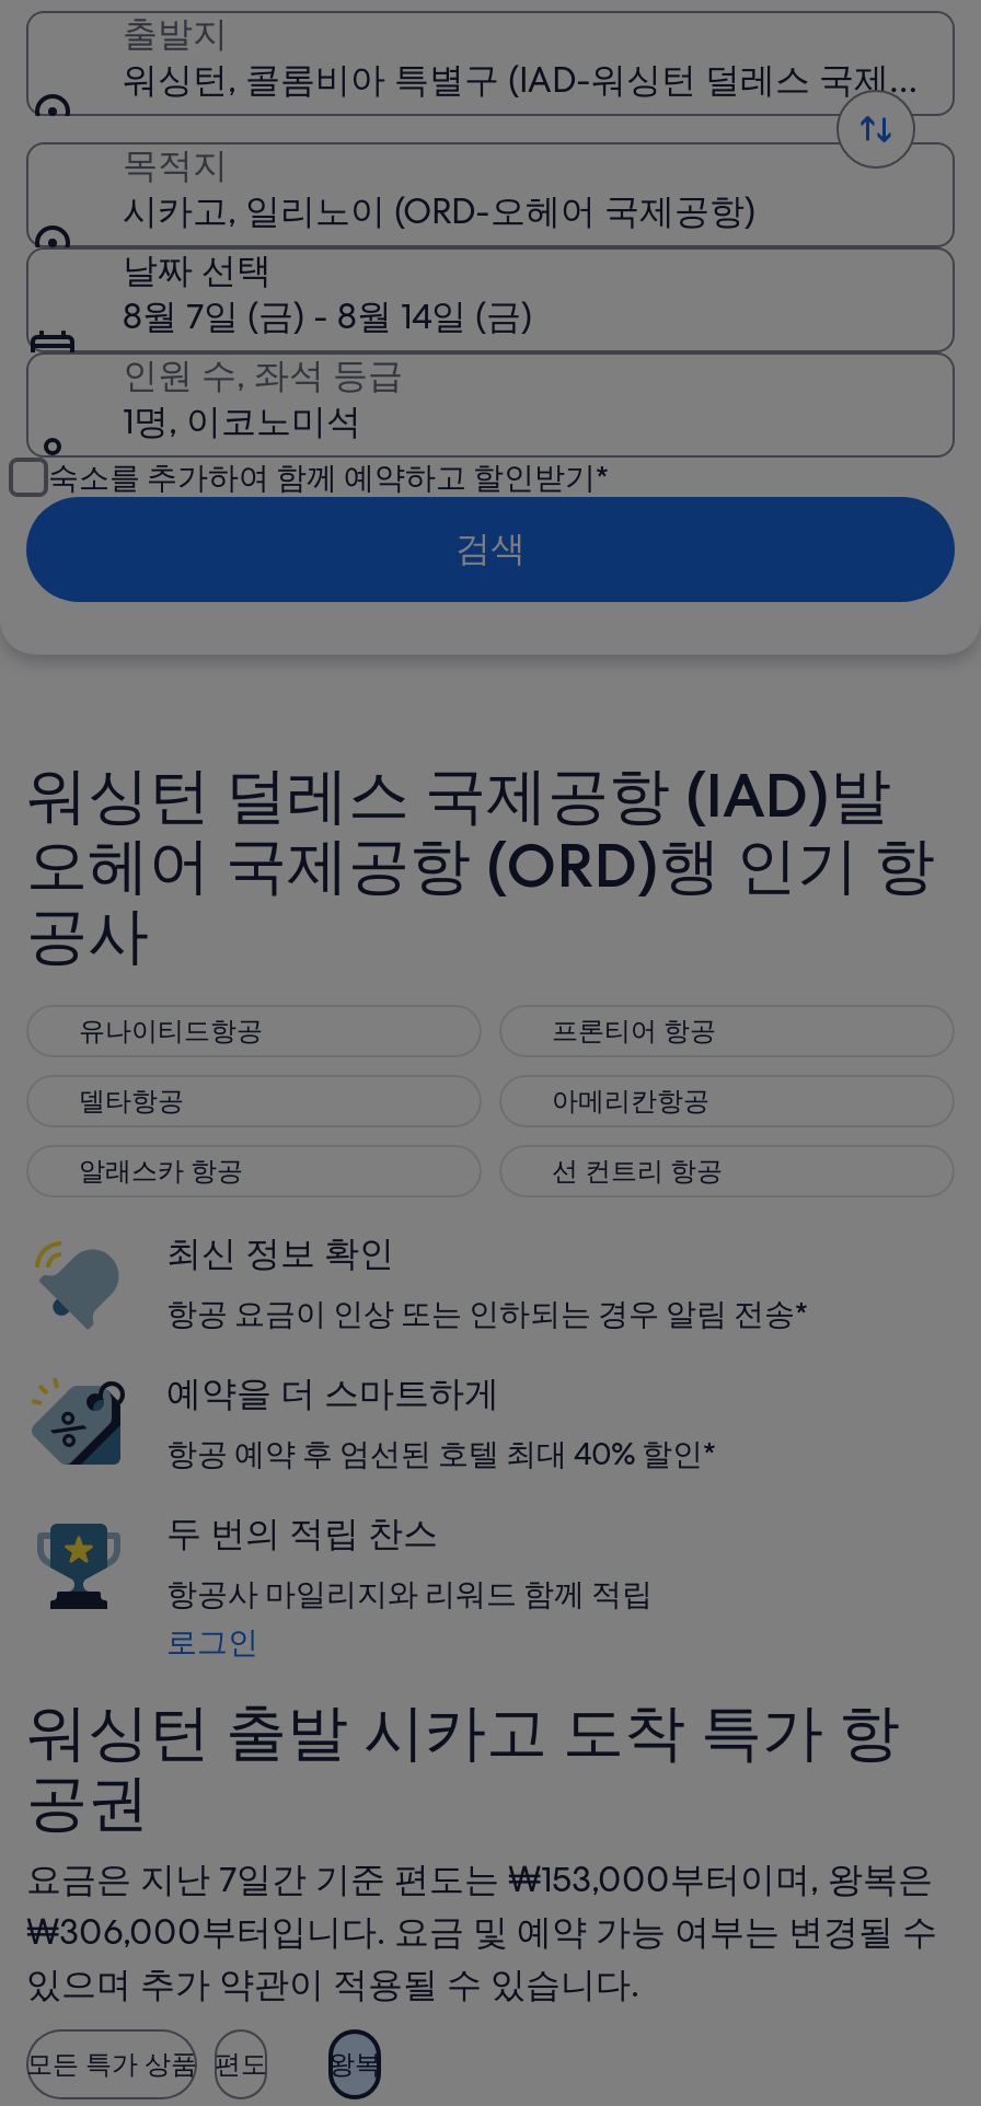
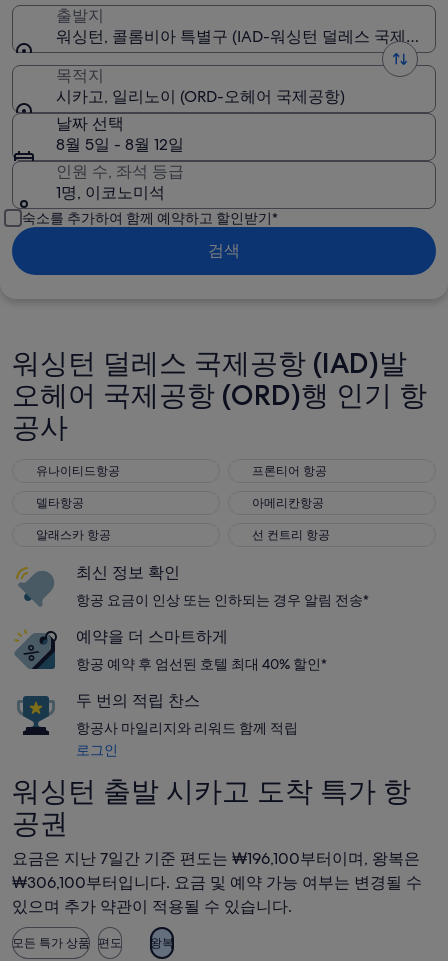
- 8월 7일 (금) - 8월 14일 (금)
+ 8월 5일 - 8월 12일

- 요금은 지난 7일간 기준 편도는 ₩153,000부터이며, 왕복은
+ 요금은 지난 7일간 기준 편도는 ₩196,100부터이며, 왕복은

- ₩306,000부터입니다. 요금 및 예약 가능 여부는 변경될 수
+ ₩306,100부터입니다. 요금 및 예약 가능 여부는 변경될 수
